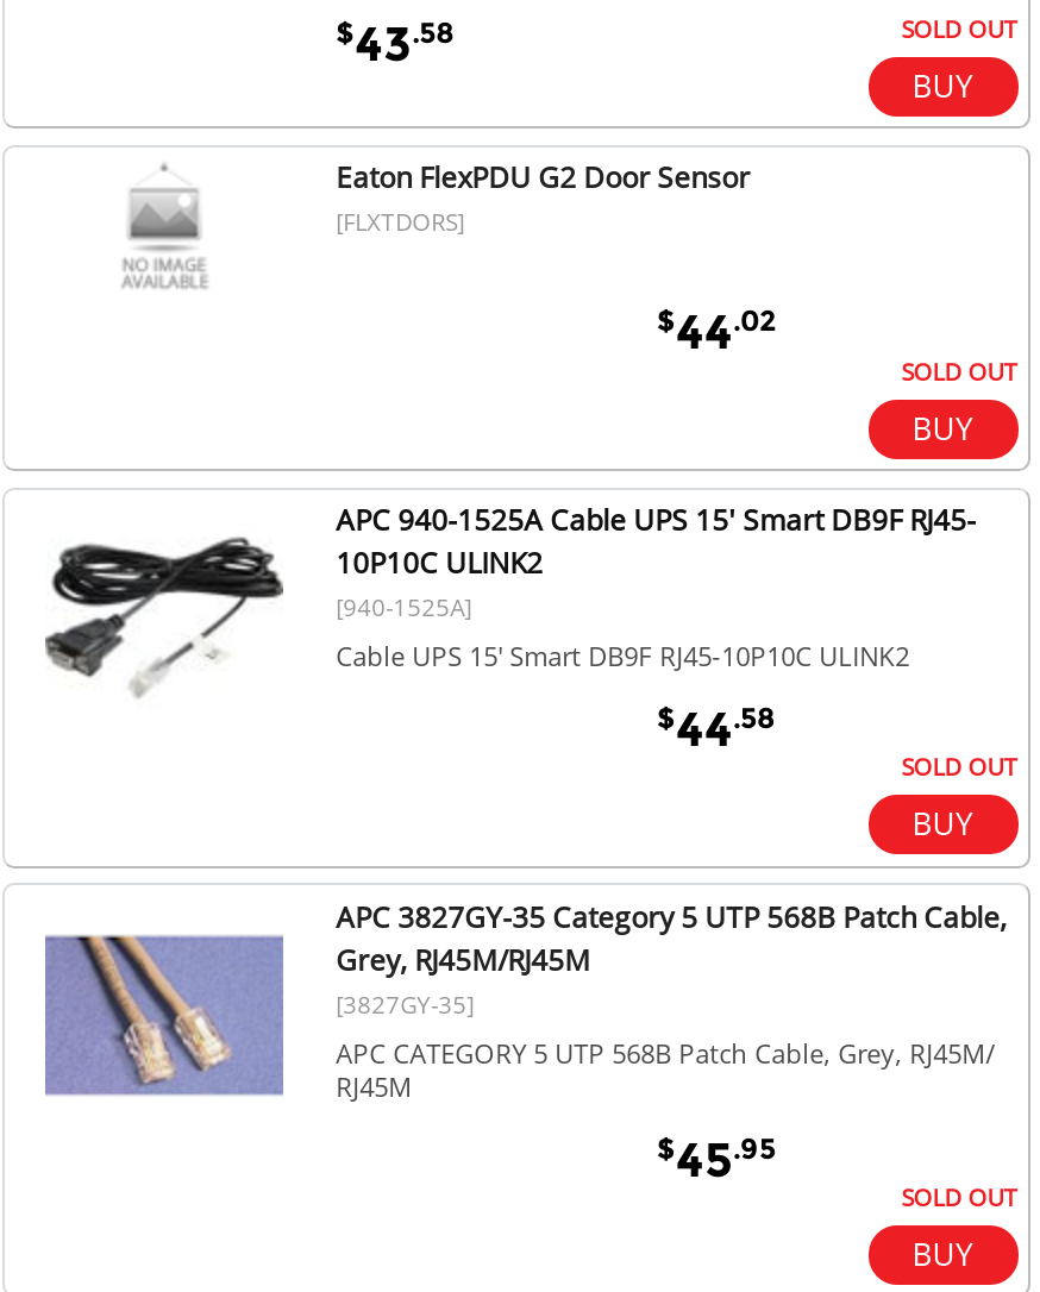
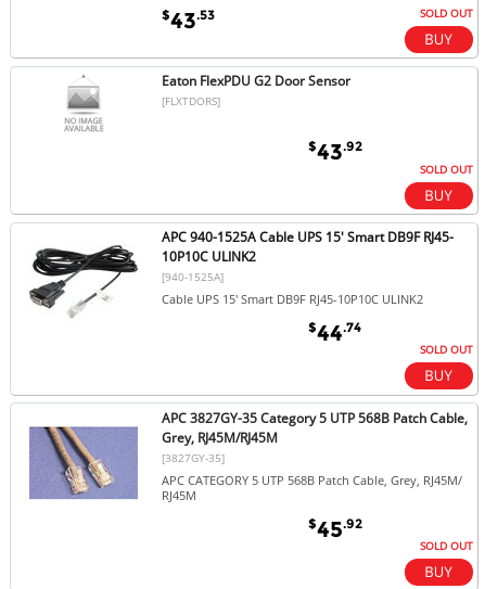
- $43.58
+ $43.53

- $44.02
+ $43.92

- $44.58
+ $44.74

- $45.95
+ $45.92
